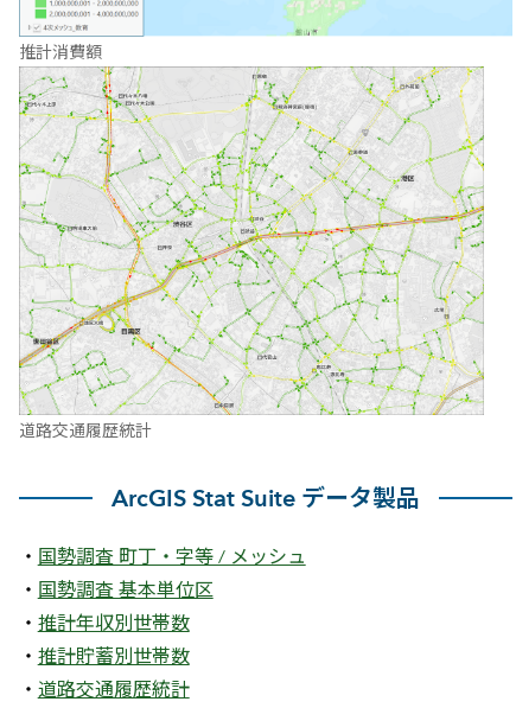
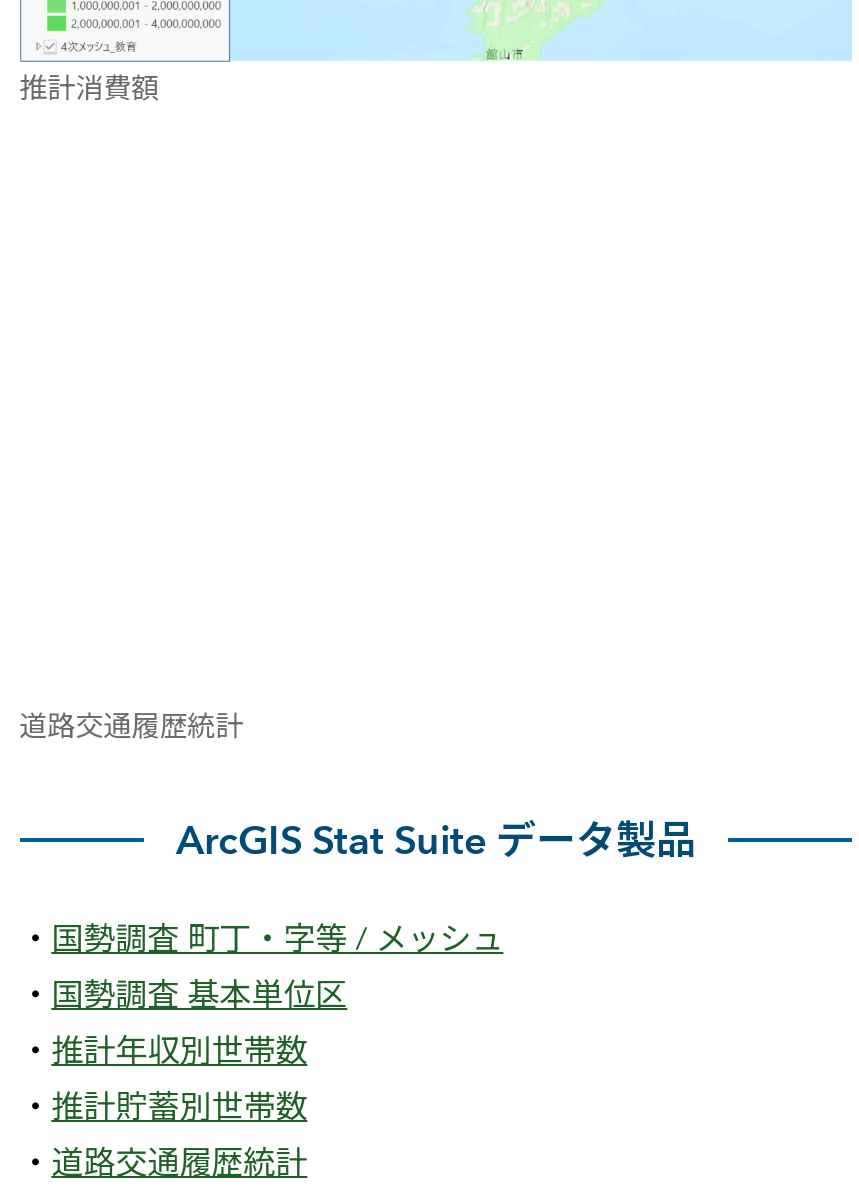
- [image]
